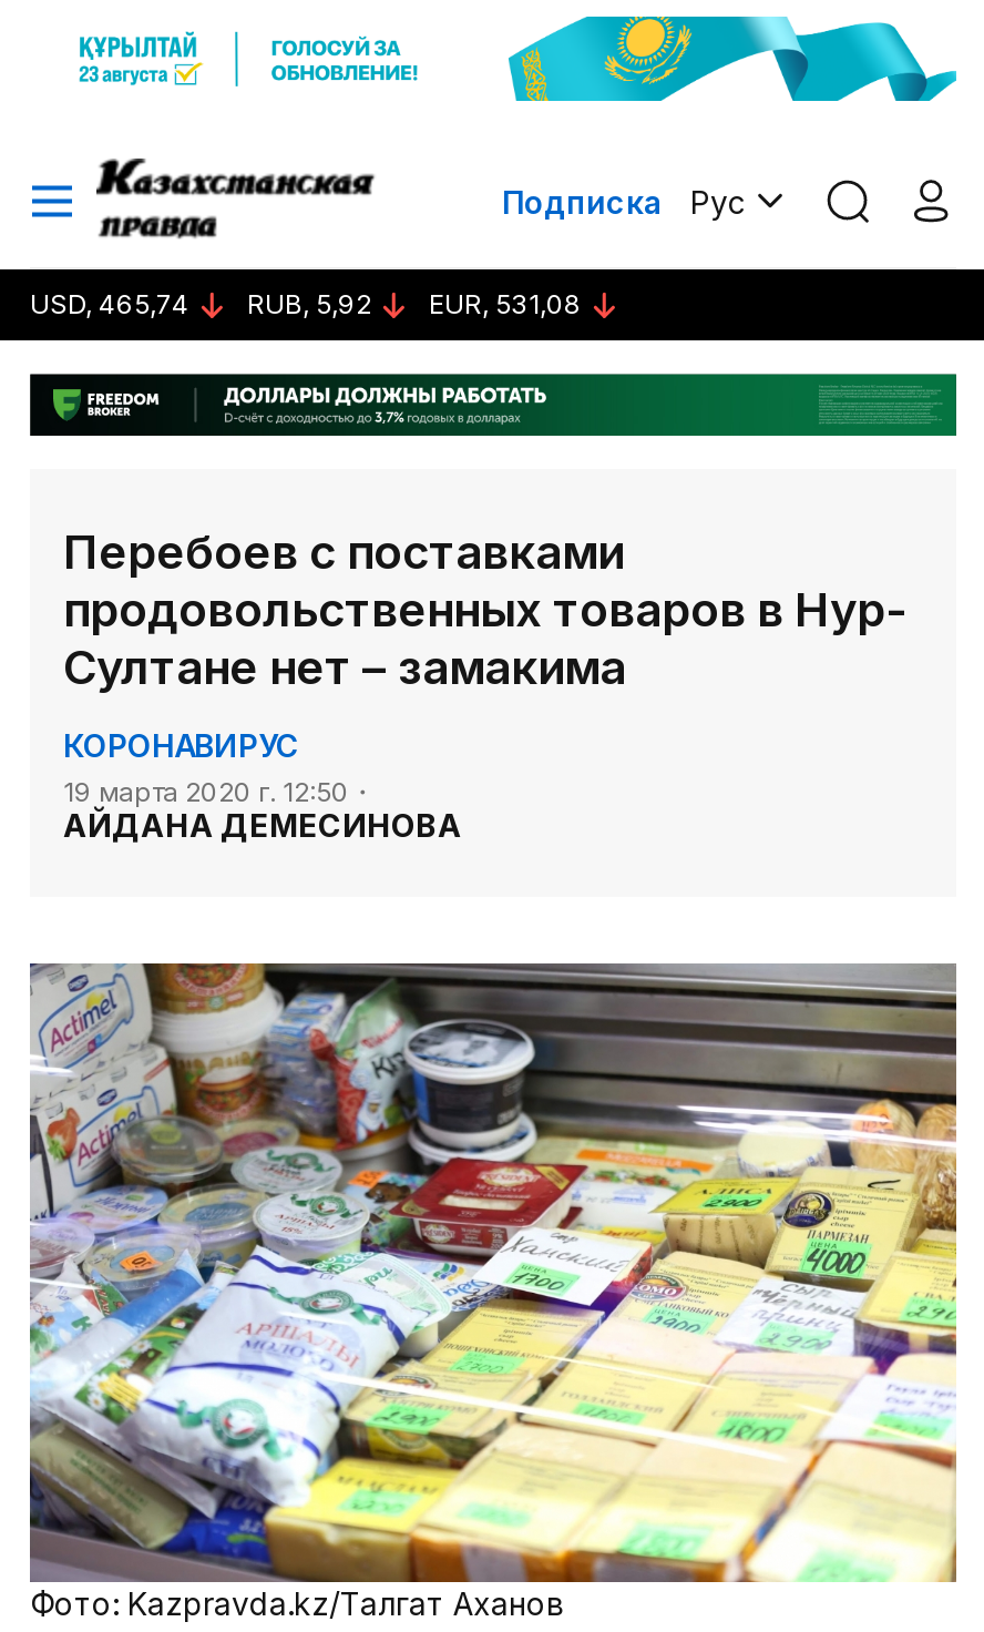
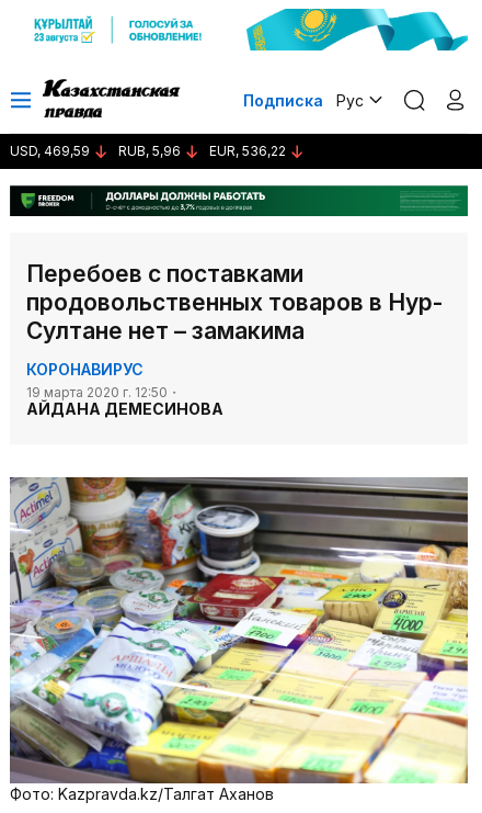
- USD, 465,74
+ USD, 469,59

- RUB, 5,92
+ RUB, 5,96

- EUR, 531,08
+ EUR, 536,22
